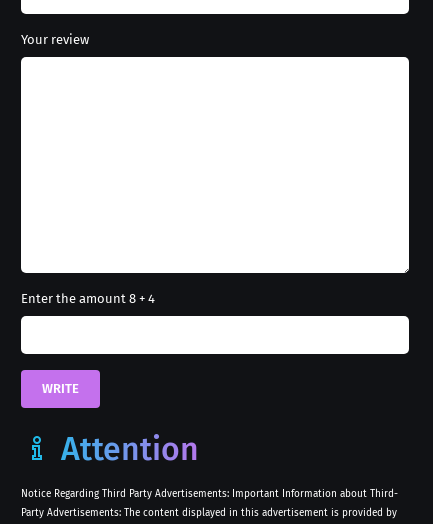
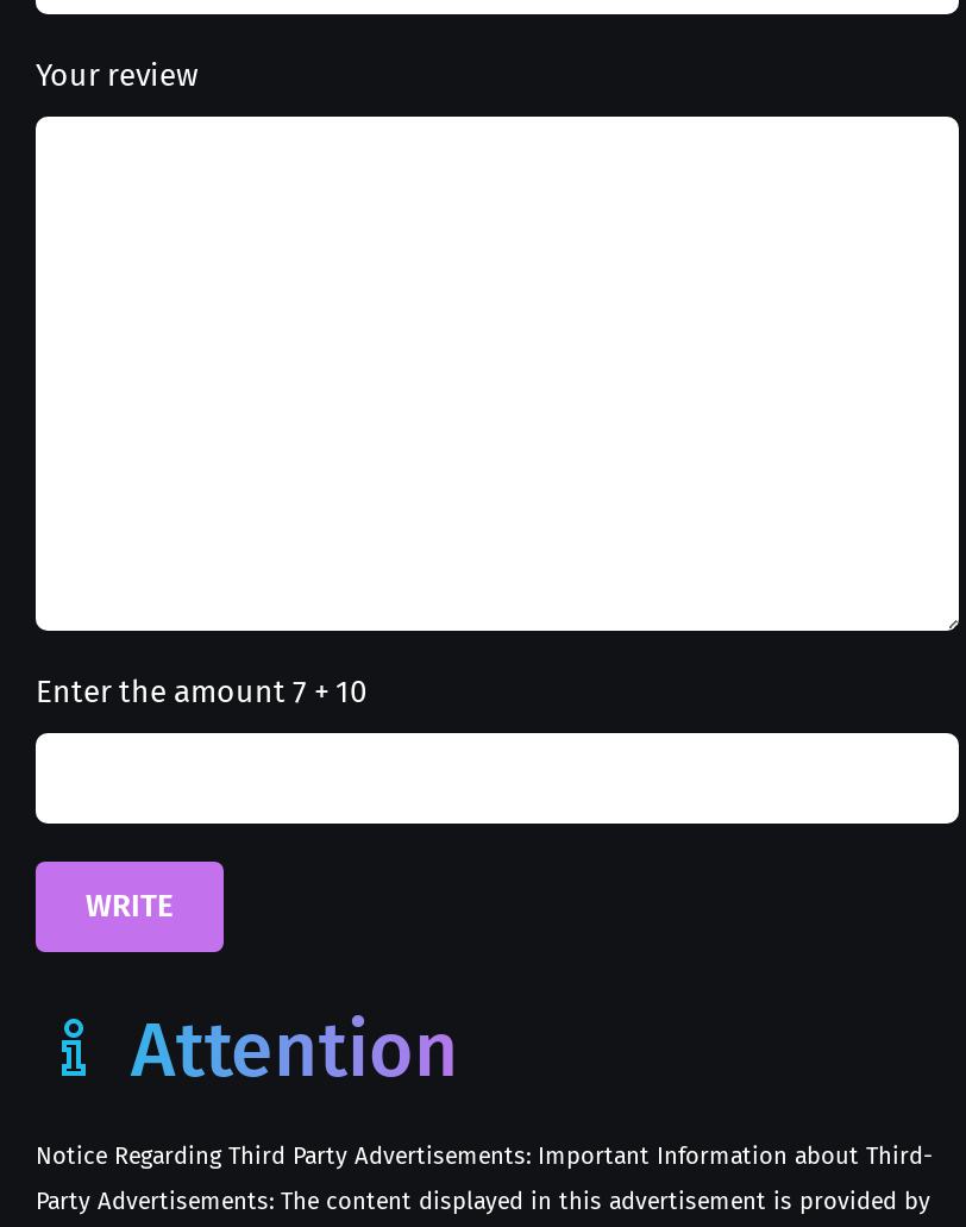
- Enter the amount 8 + 4
+ Enter the amount 7 + 10
